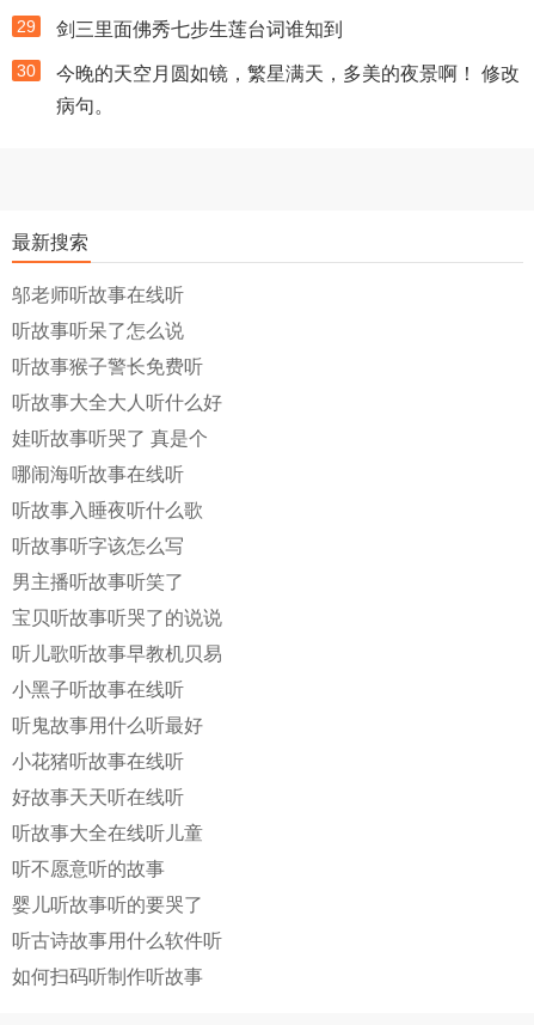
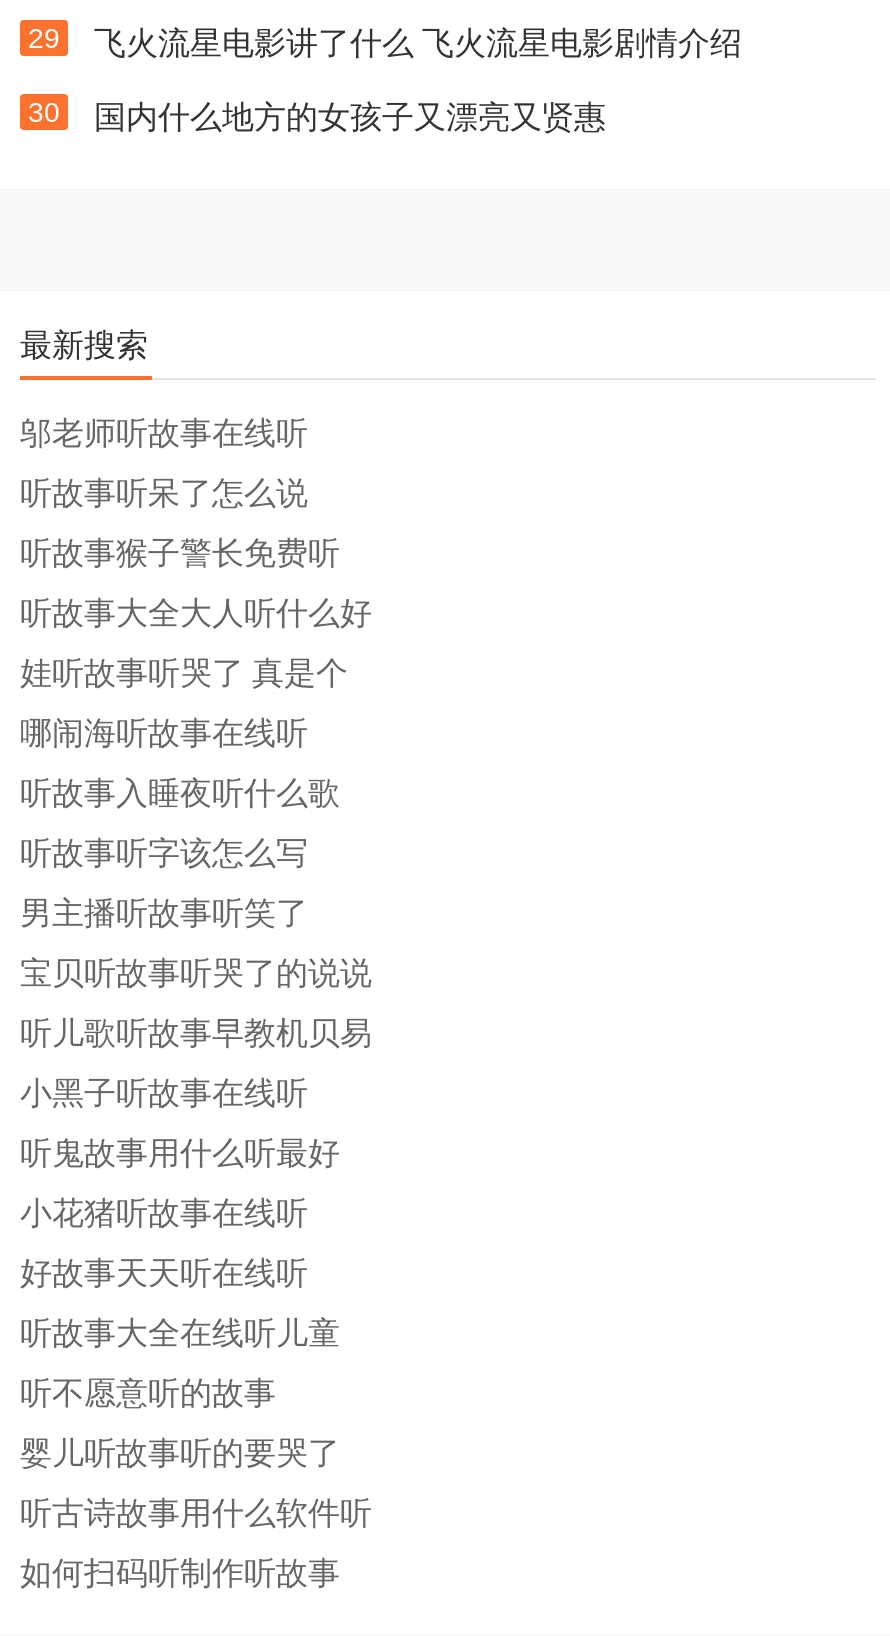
- 剑三里面佛秀七步生莲台词谁知到
+ 飞火流星电影讲了什么 飞火流星电影剧情介绍

- 今晚的天空月圆如镜，繁星满天，多美的夜景啊！ 修改
- 病句。
+ 国内什么地方的女孩子又漂亮又贤惠
